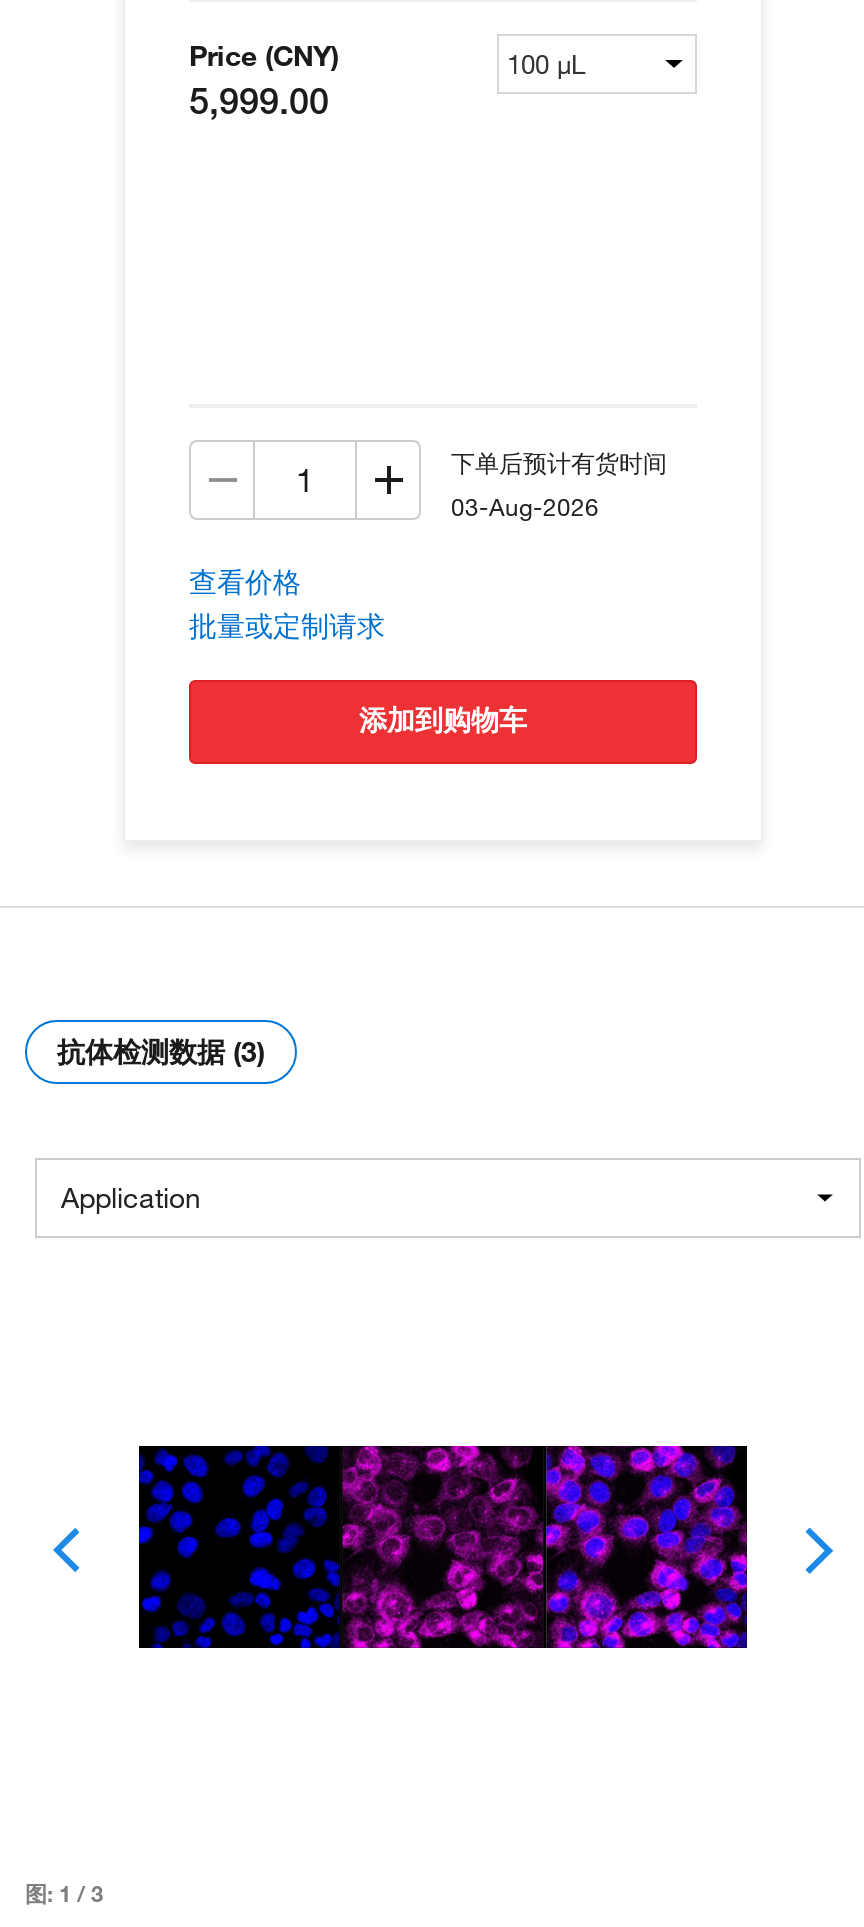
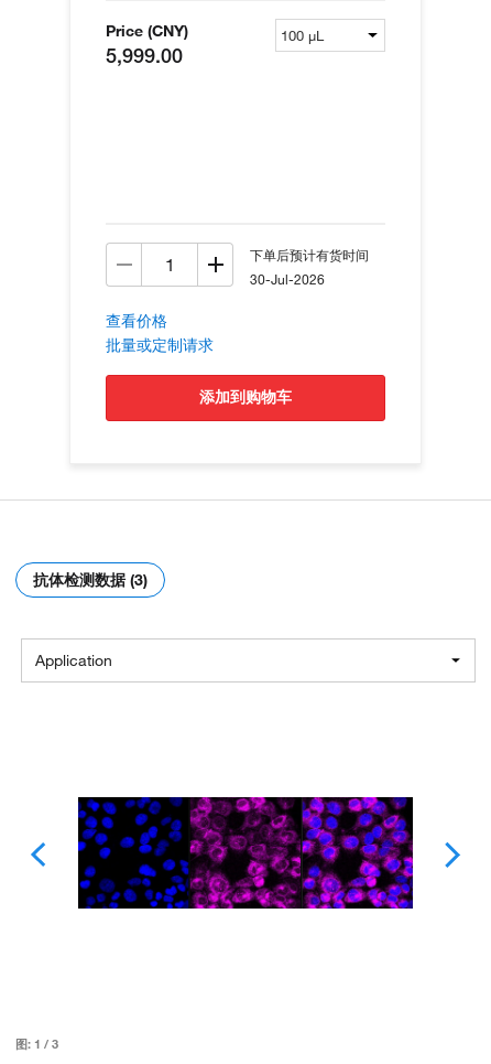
- 03-Aug-2026
+ 30-Jul-2026
